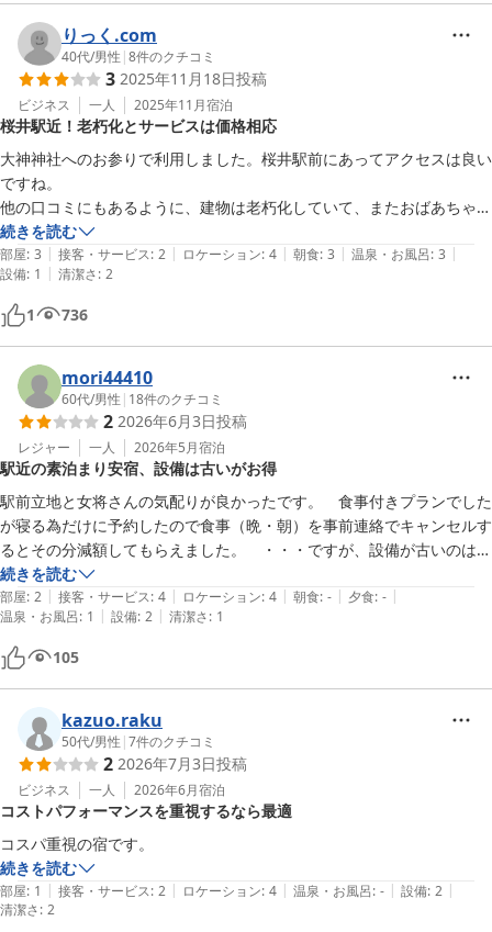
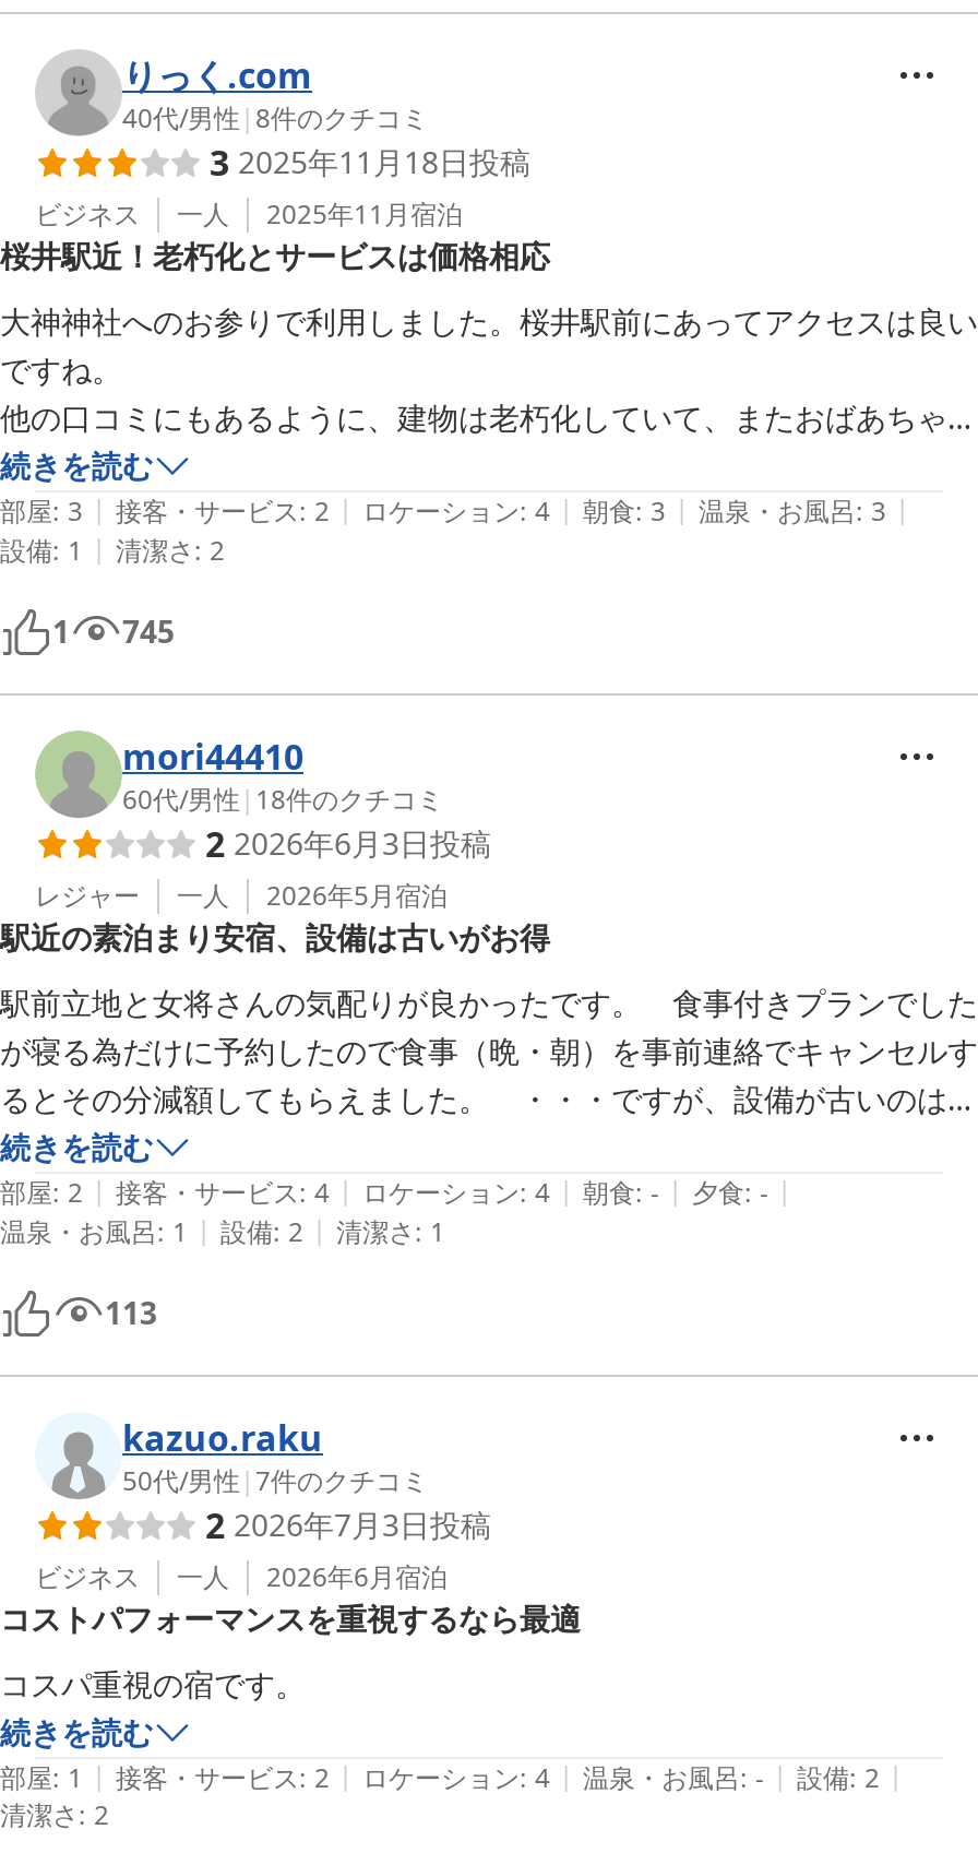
- 1 736
+ 1 745

- 105
+ 113
